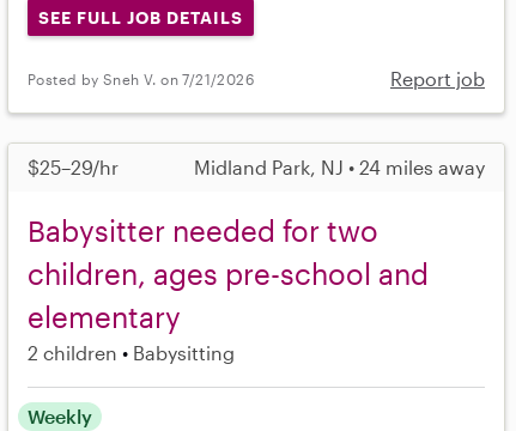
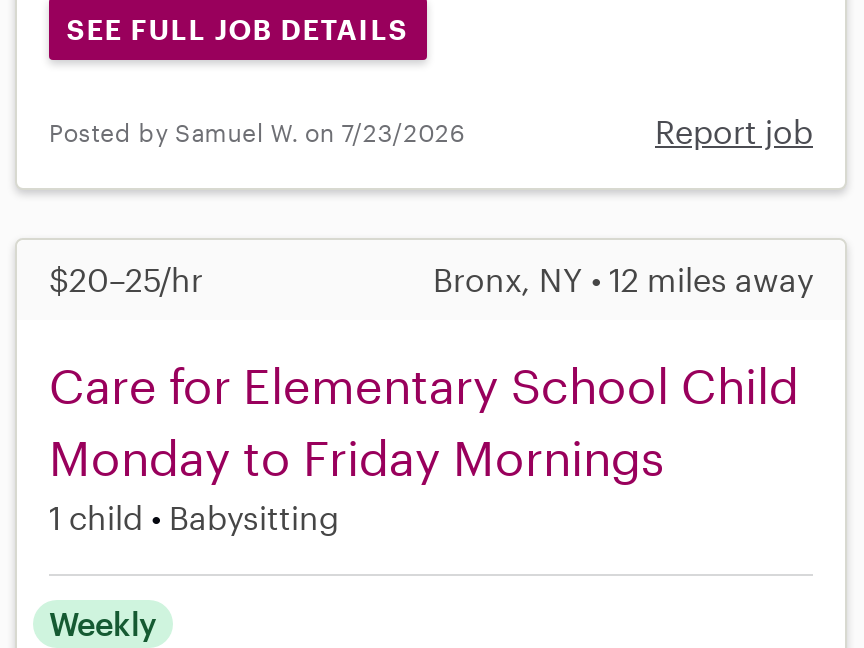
- Posted by Sneh V. on 7/21/2026
+ Posted by Samuel W. on 7/23/2026

- $25–29/hr
- Midland Park, NJ • 24 miles away
+ $20–25/hr
+ Bronx, NY • 12 miles away

- Babysitter needed for two
- children, ages pre-school and
- elementary
- 2 children
+ Care for Elementary School Child
+ Monday to Friday Mornings
+ 1 child
